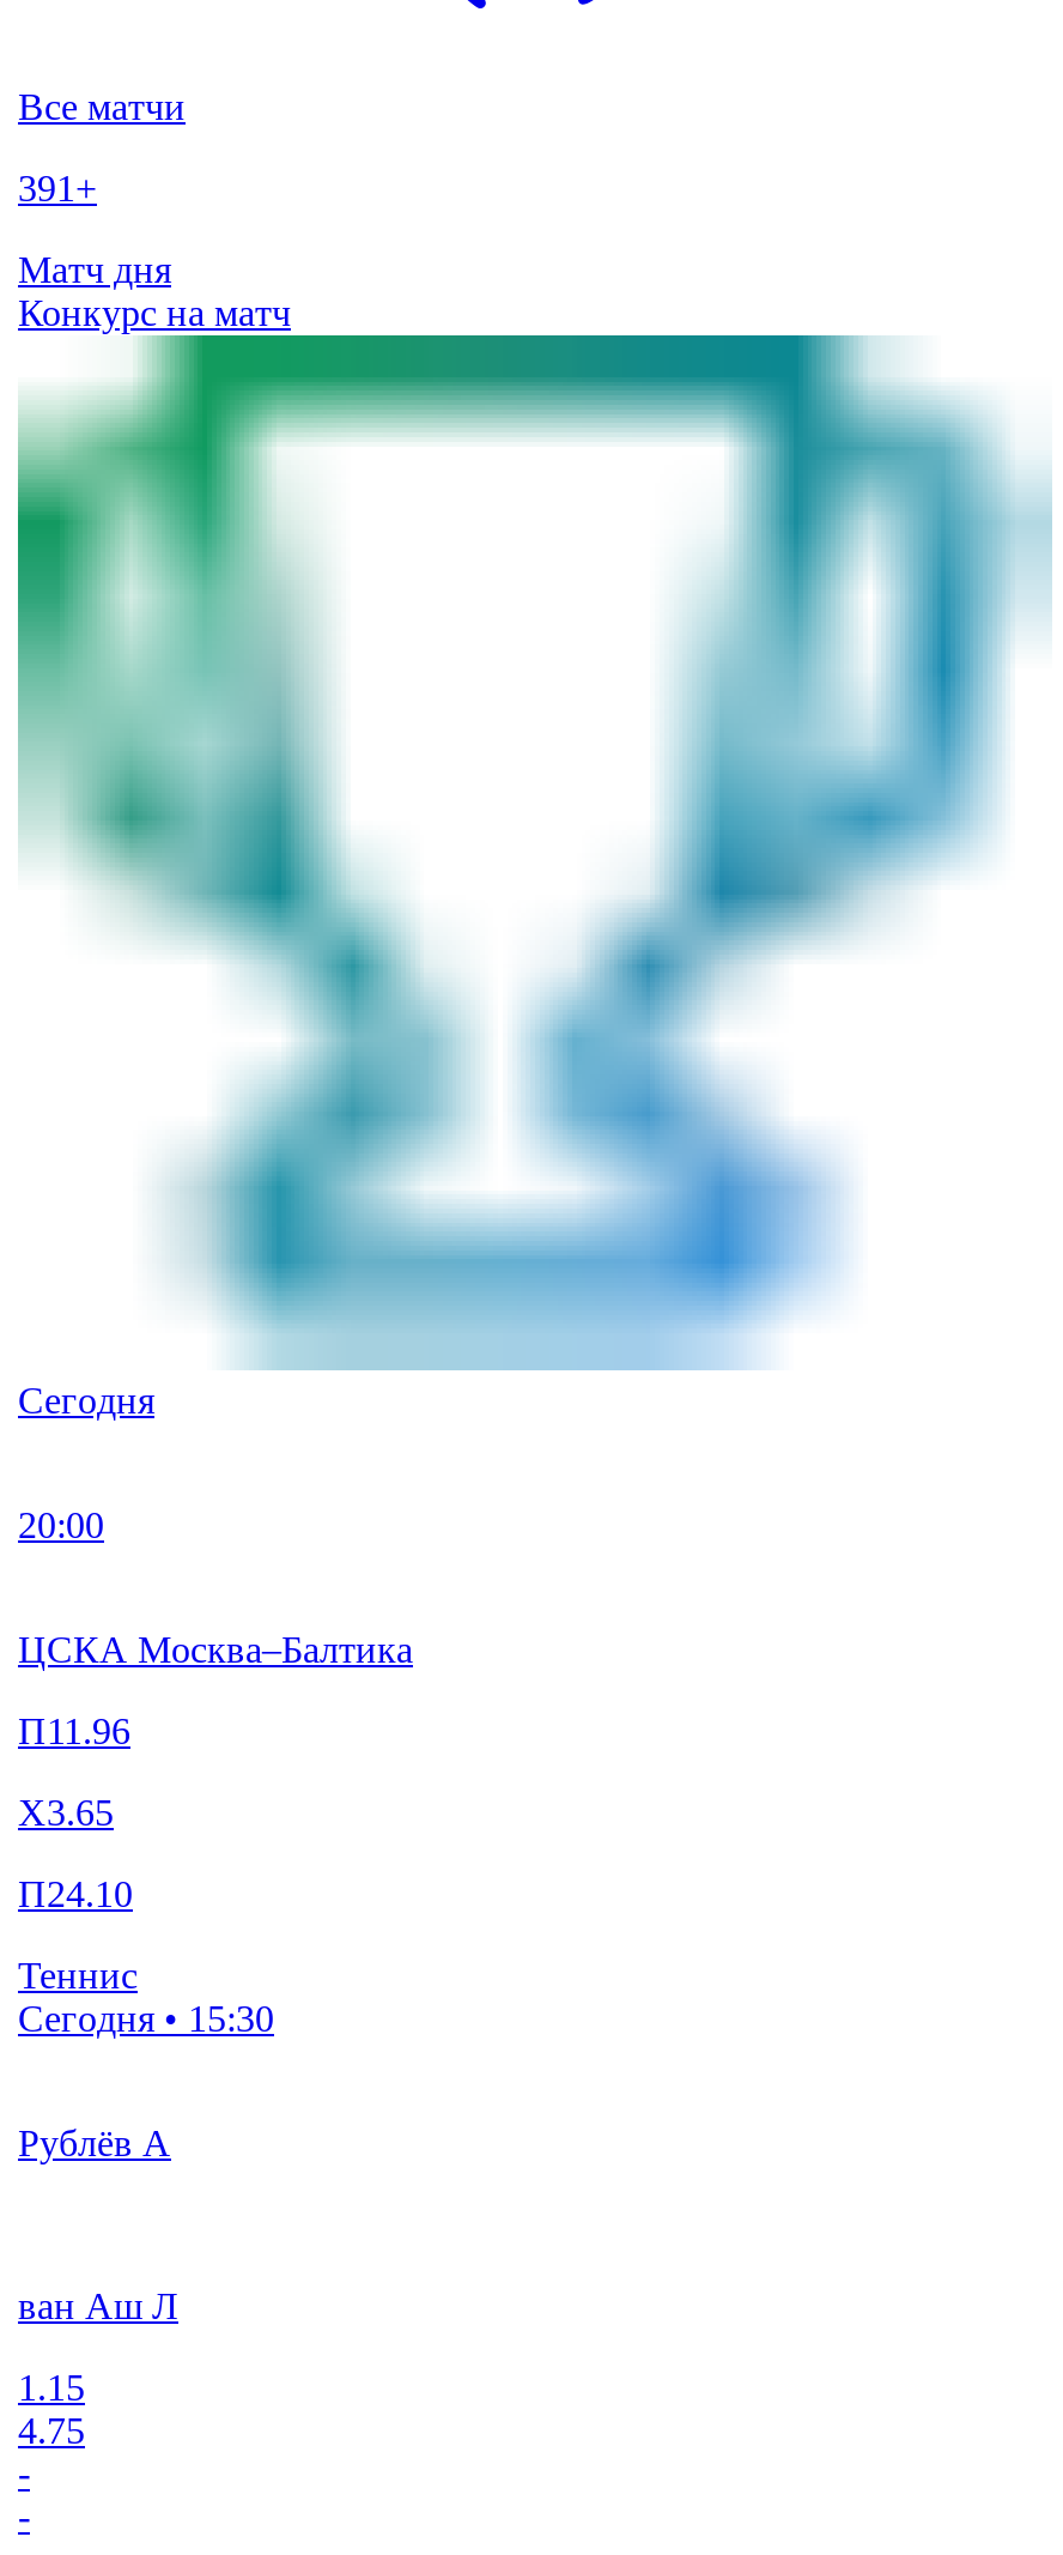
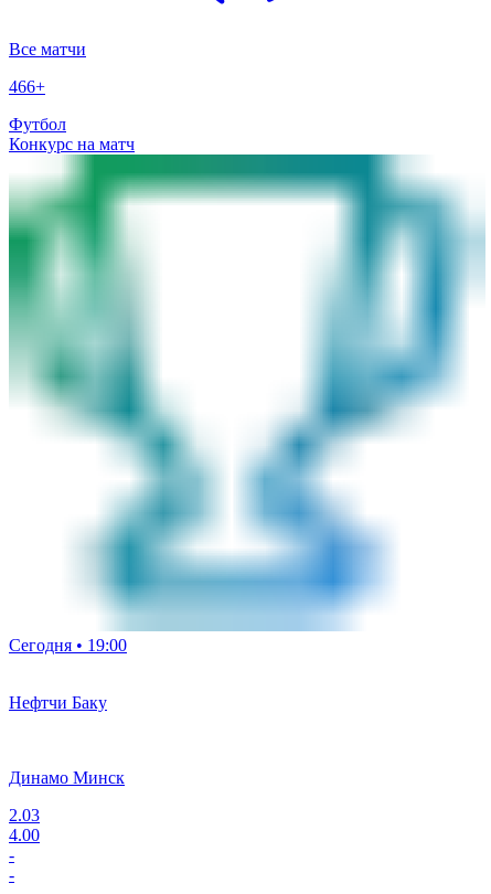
- 391 +
+ 466 +

- Матч дня
+ Футбол

- Сегодня
- 20:00
- ЦСКА Москва–Балтика
- П1 1.96
- X3.65
- П24.10
- Теннис
- Сегодня • 15:30
- Рублёв А
+ Сегодня • 19:00
+ Нефтчи Баку

- ван Аш Л
- 1.15
- 4.75
+ Динамо Минск
+ 2.03
+ 4.00
